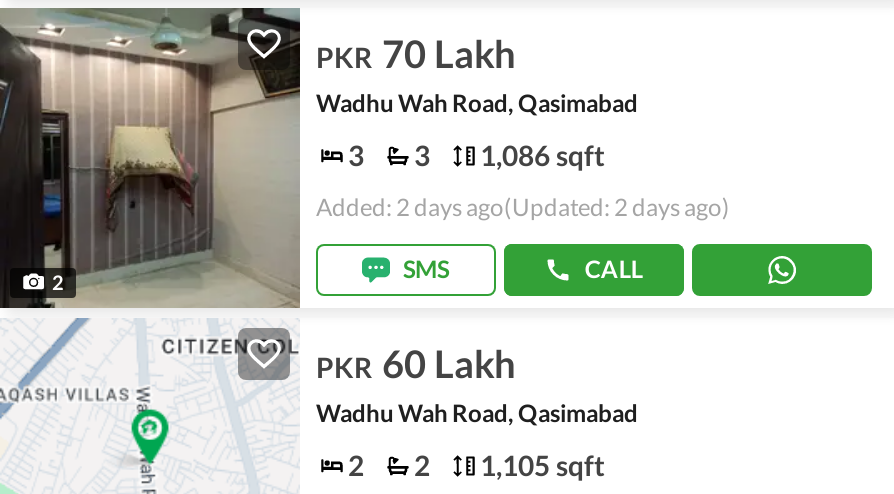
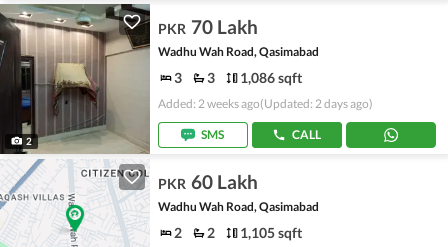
- Added: 2 days ago(Updated: 2 days ago)
+ Added: 2 weeks ago(Updated: 2 days ago)
